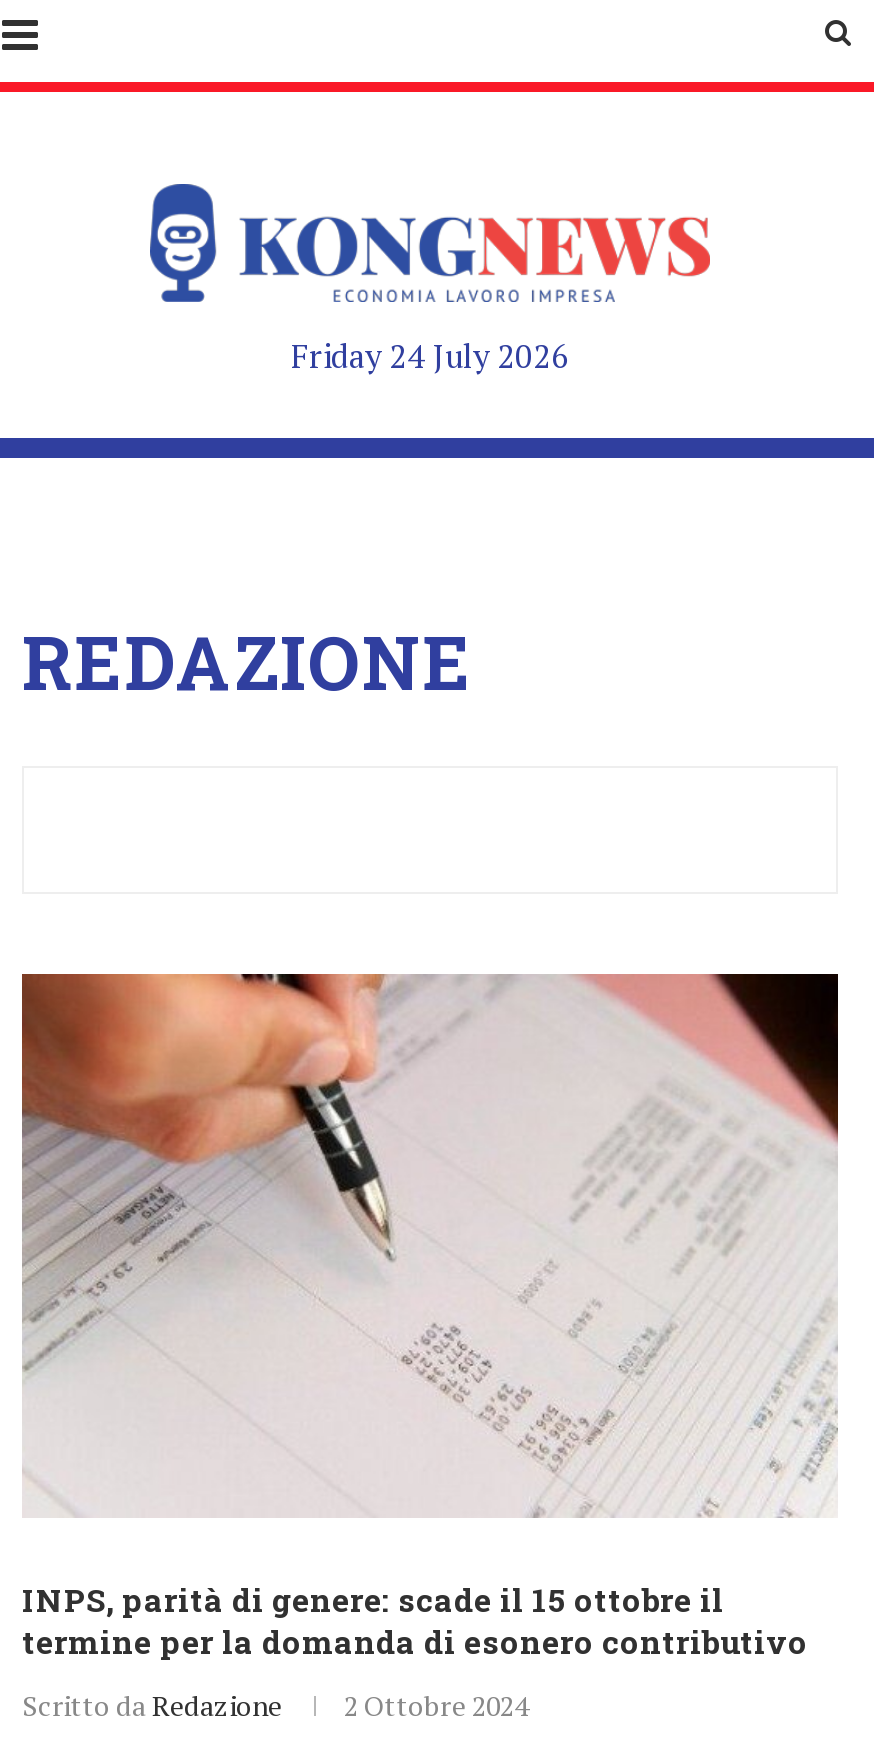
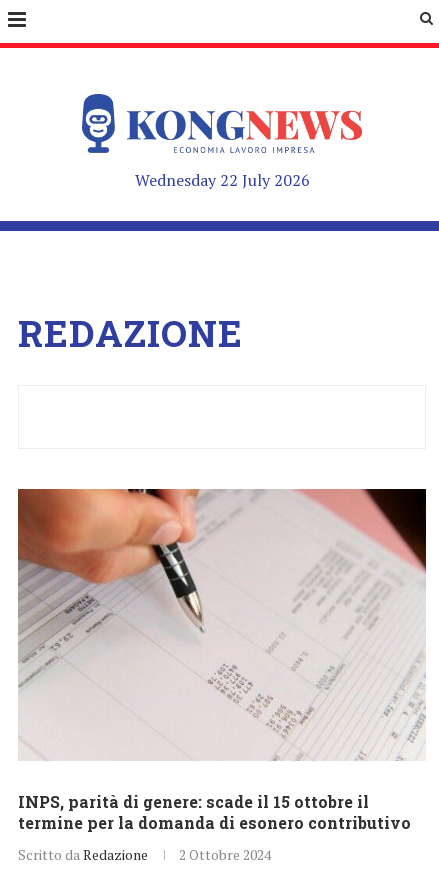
- Friday 24 July 2026
+ Wednesday 22 July 2026
